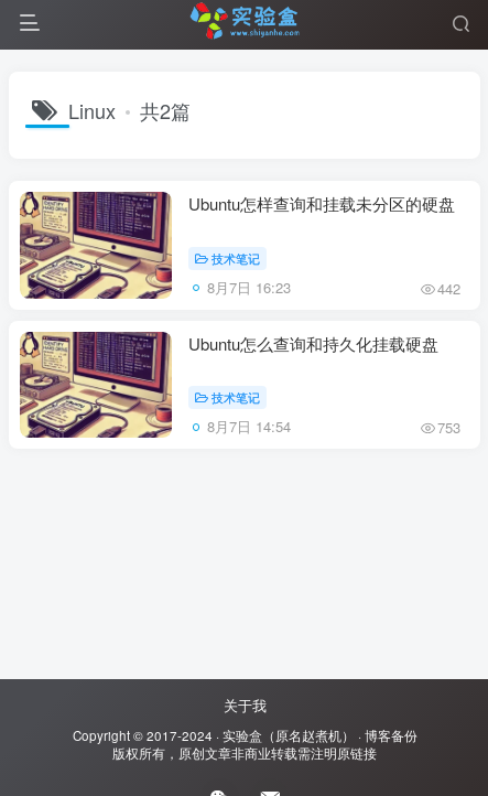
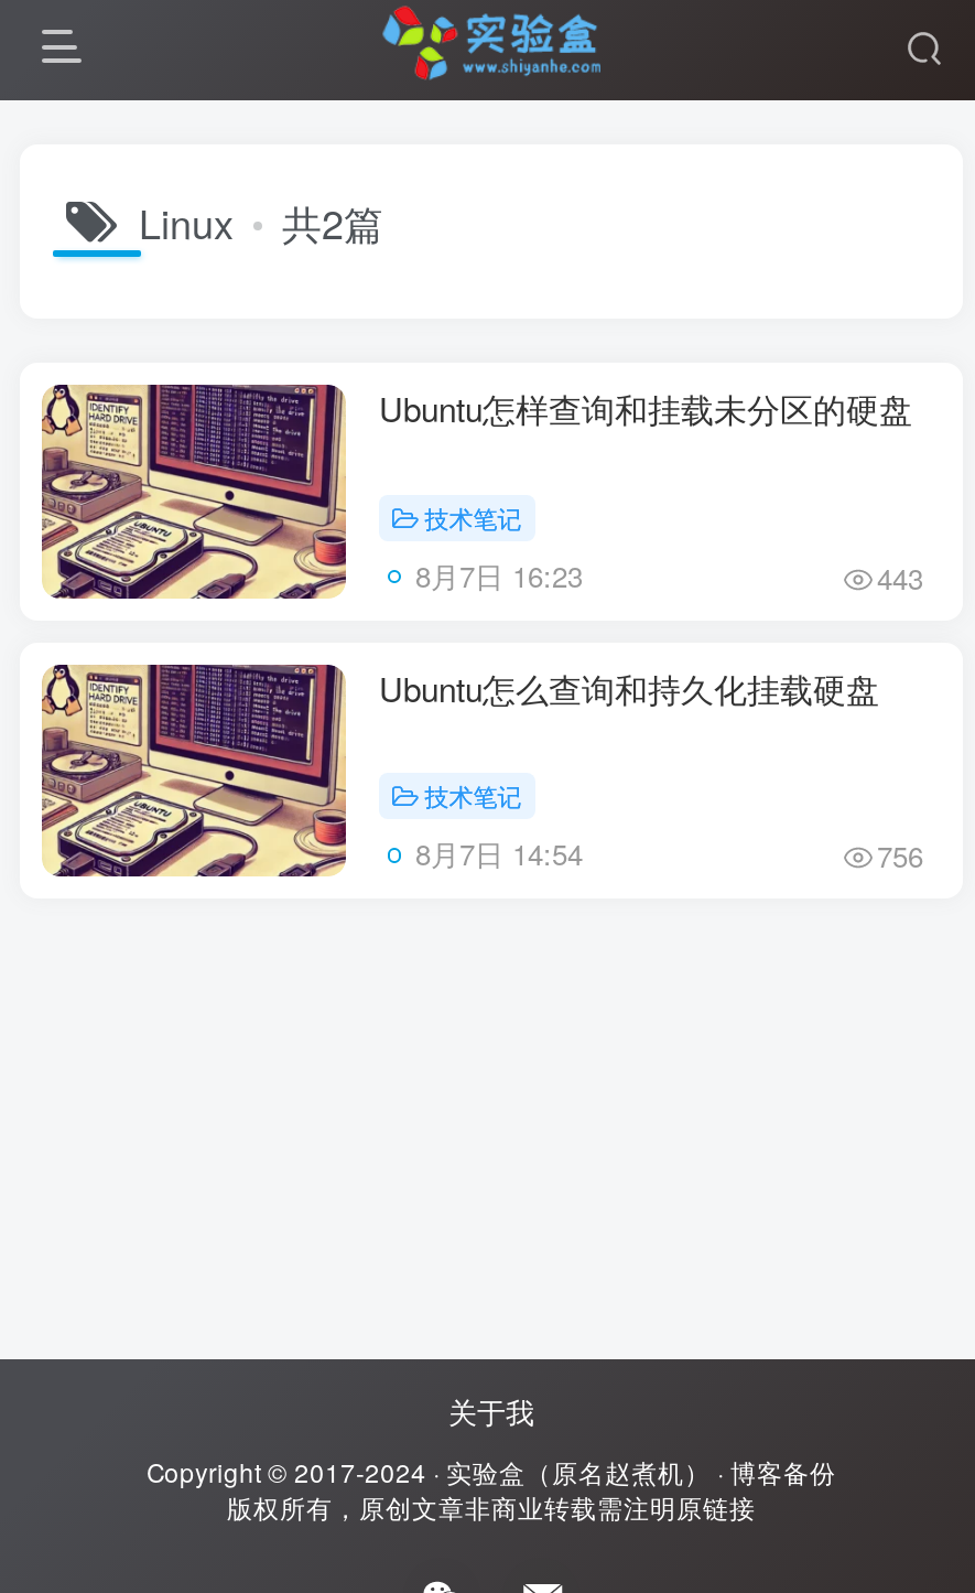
- 442
+ 443

- 753
+ 756
